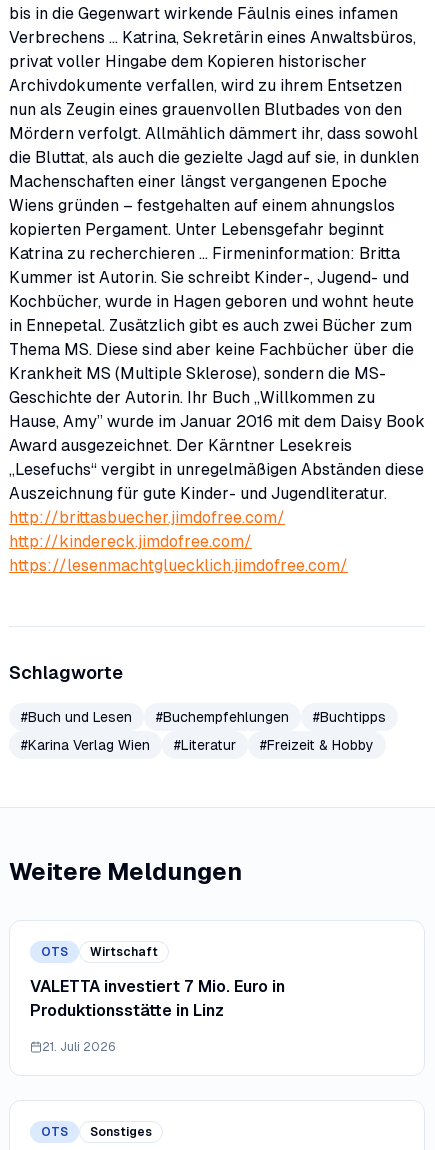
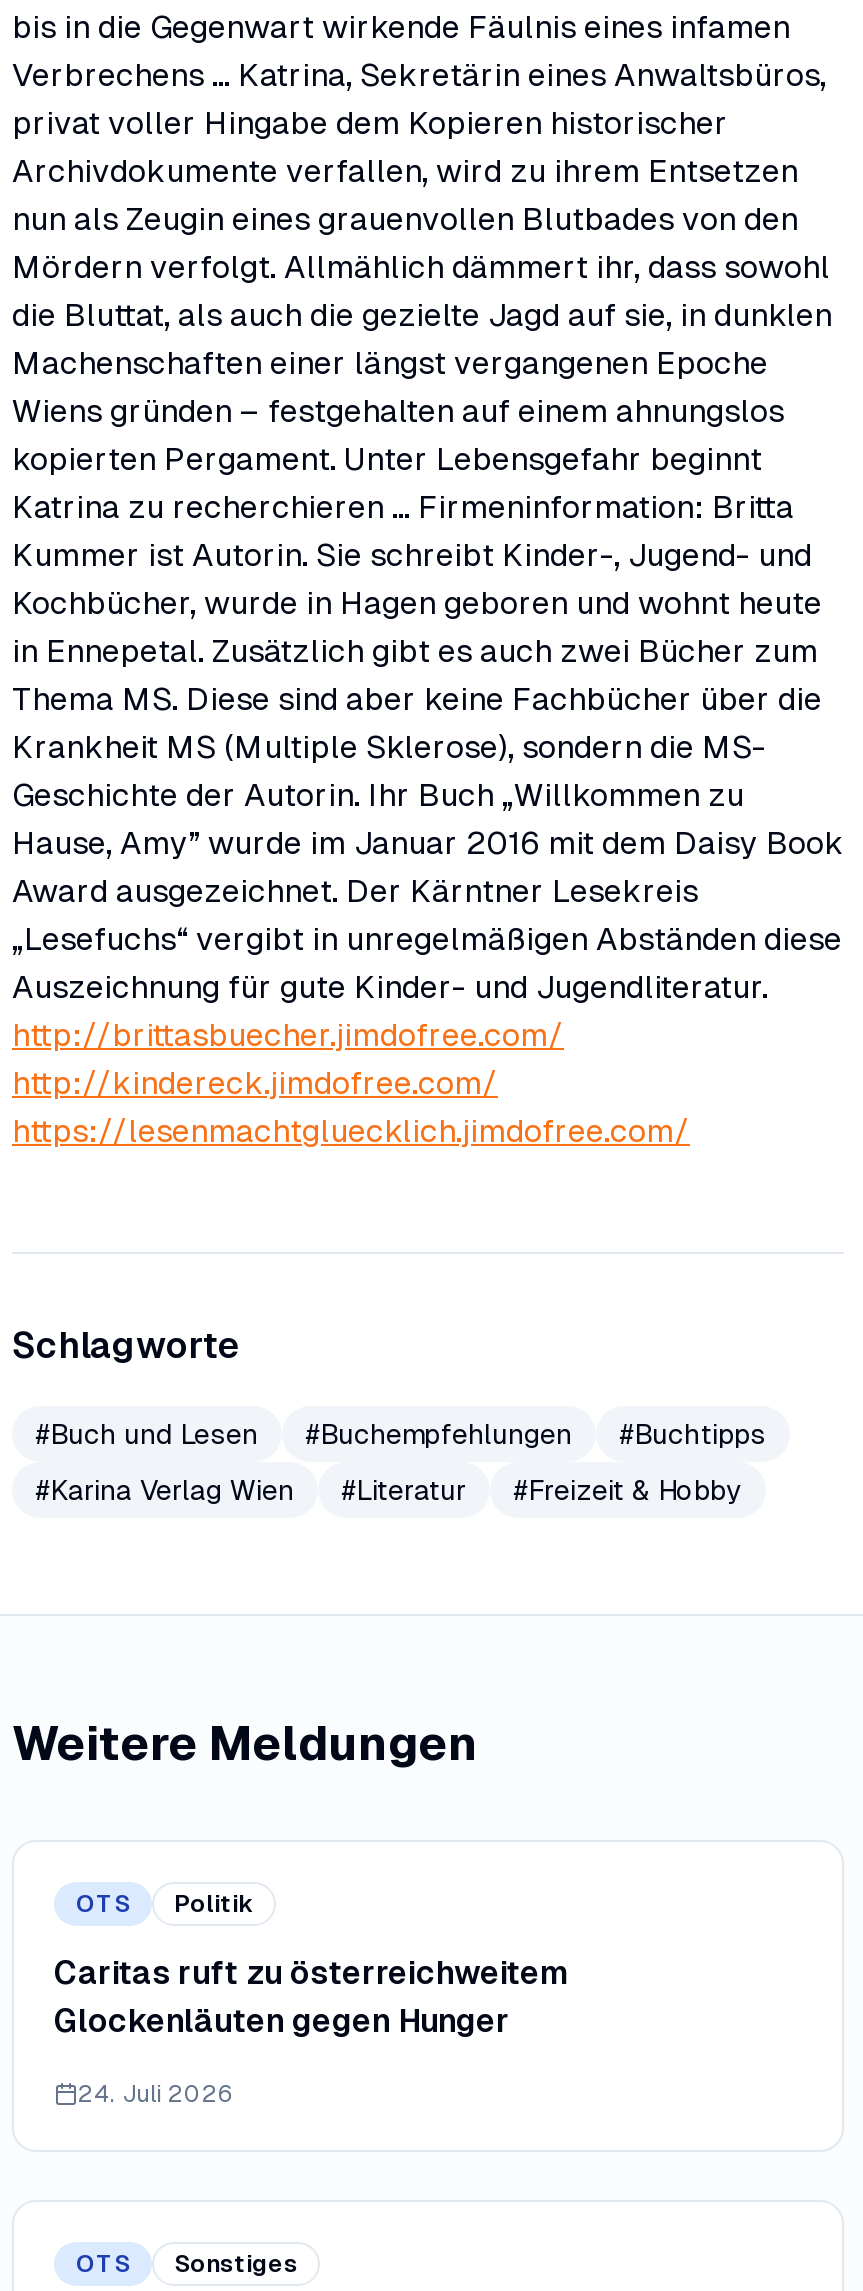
- Wirtschaft
+ Politik

- VALETTA investiert 7 Mio. Euro in
- Produktionsstätte in Linz
+ Caritas ruft zu österreichweitem
+ Glockenläuten gegen Hunger

- 21. Juli 2026
+ 24. Juli 2026
